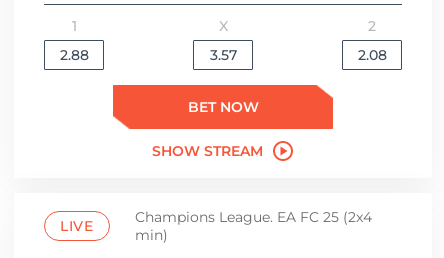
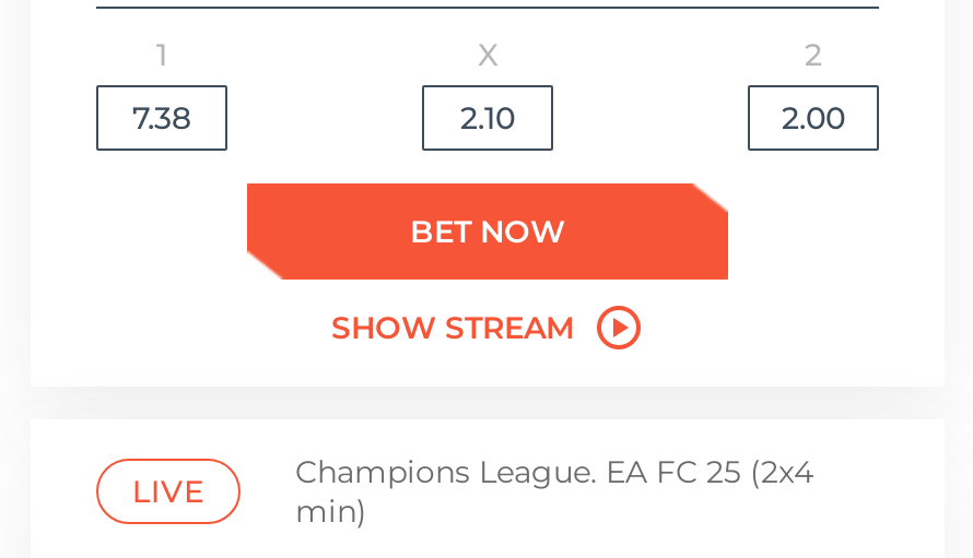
- 2.88
+ 7.38

- 3.57
+ 2.10

- 2.08
+ 2.00
